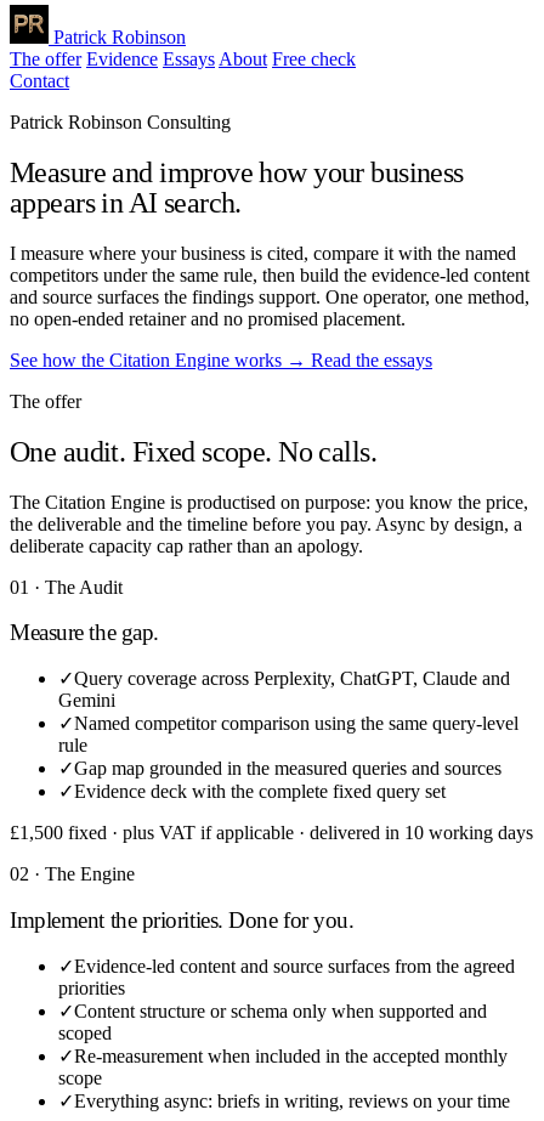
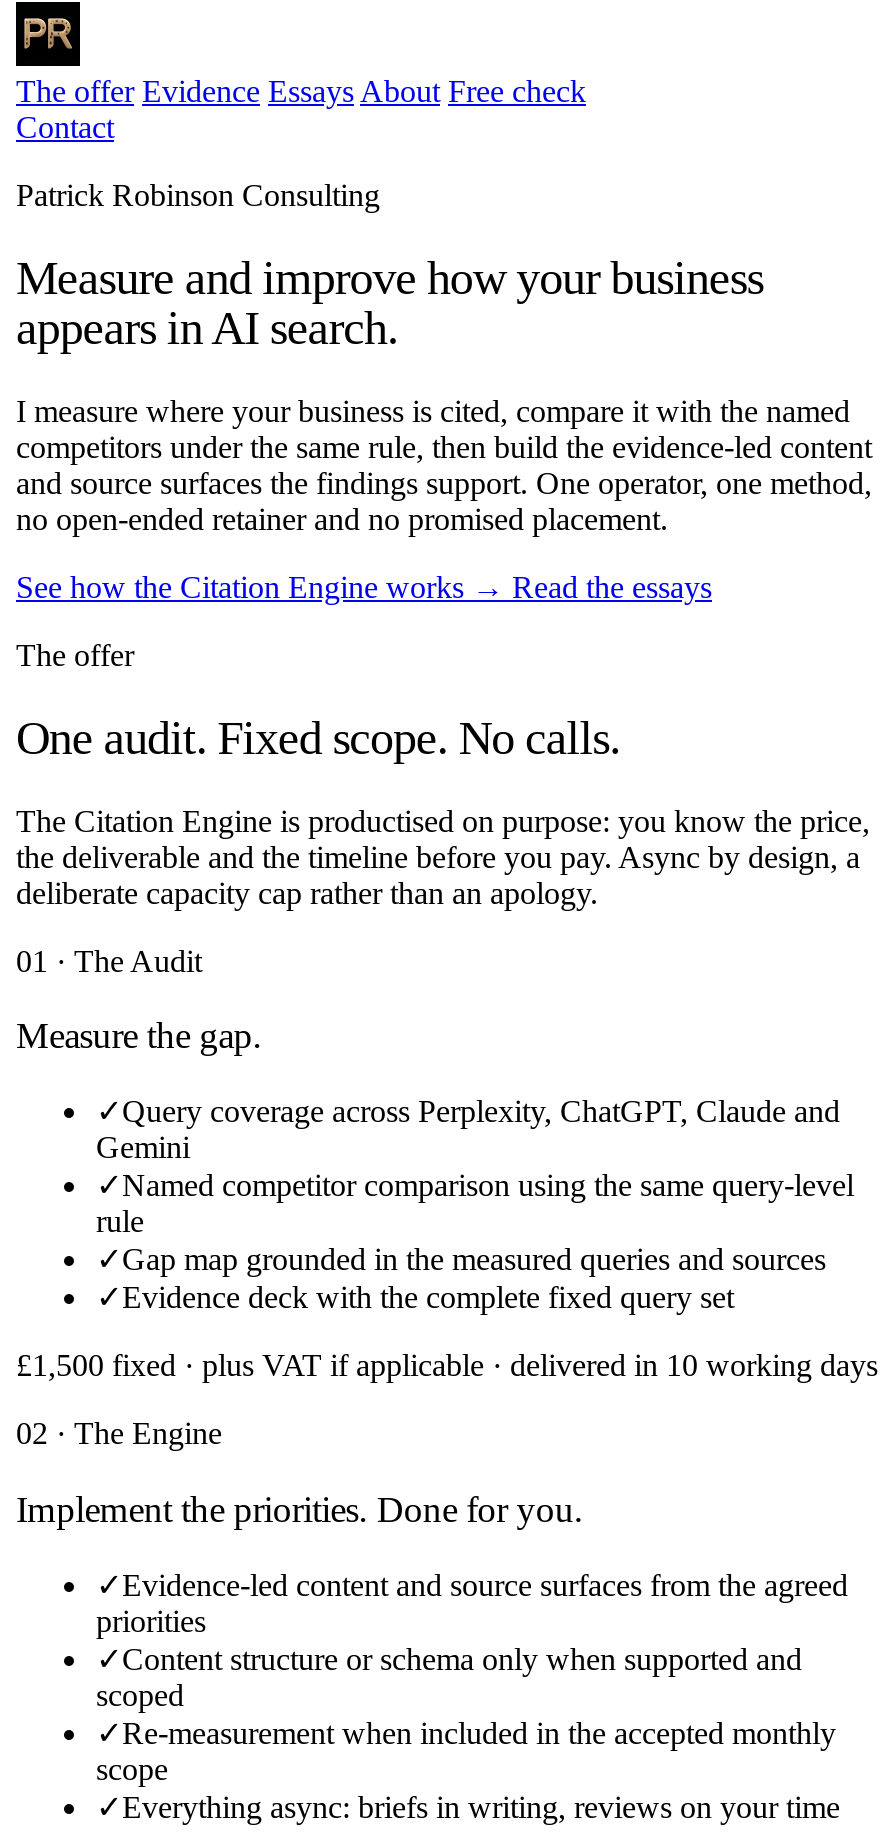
- Patrick Robinson
